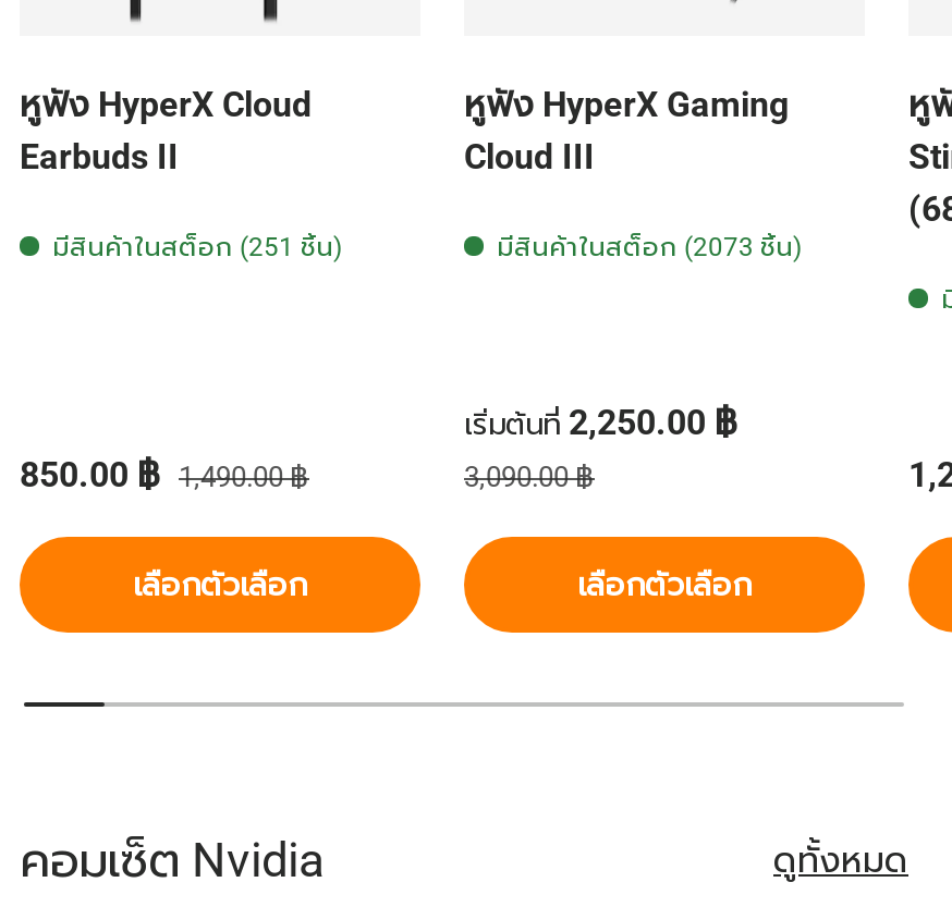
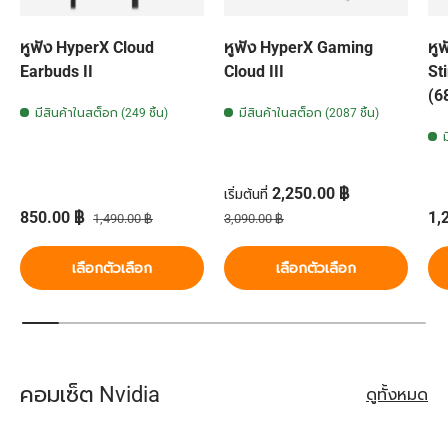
- มีสินค้าในสต็อก (251 ชิ้น)
+ มีสินค้าในสต็อก (249 ชิ้น)

- มีสินค้าในสต็อก (2073 ชิ้น)
+ มีสินค้าในสต็อก (2087 ชิ้น)
